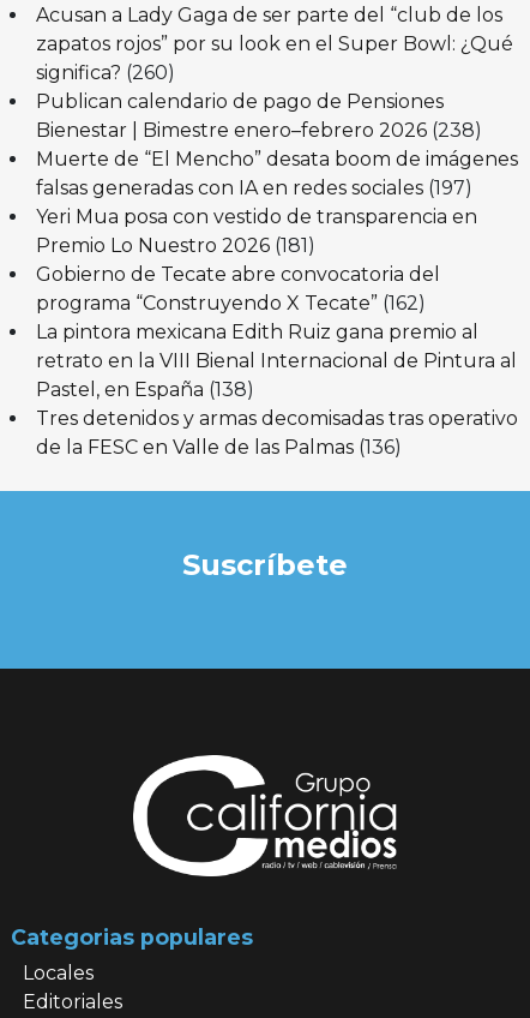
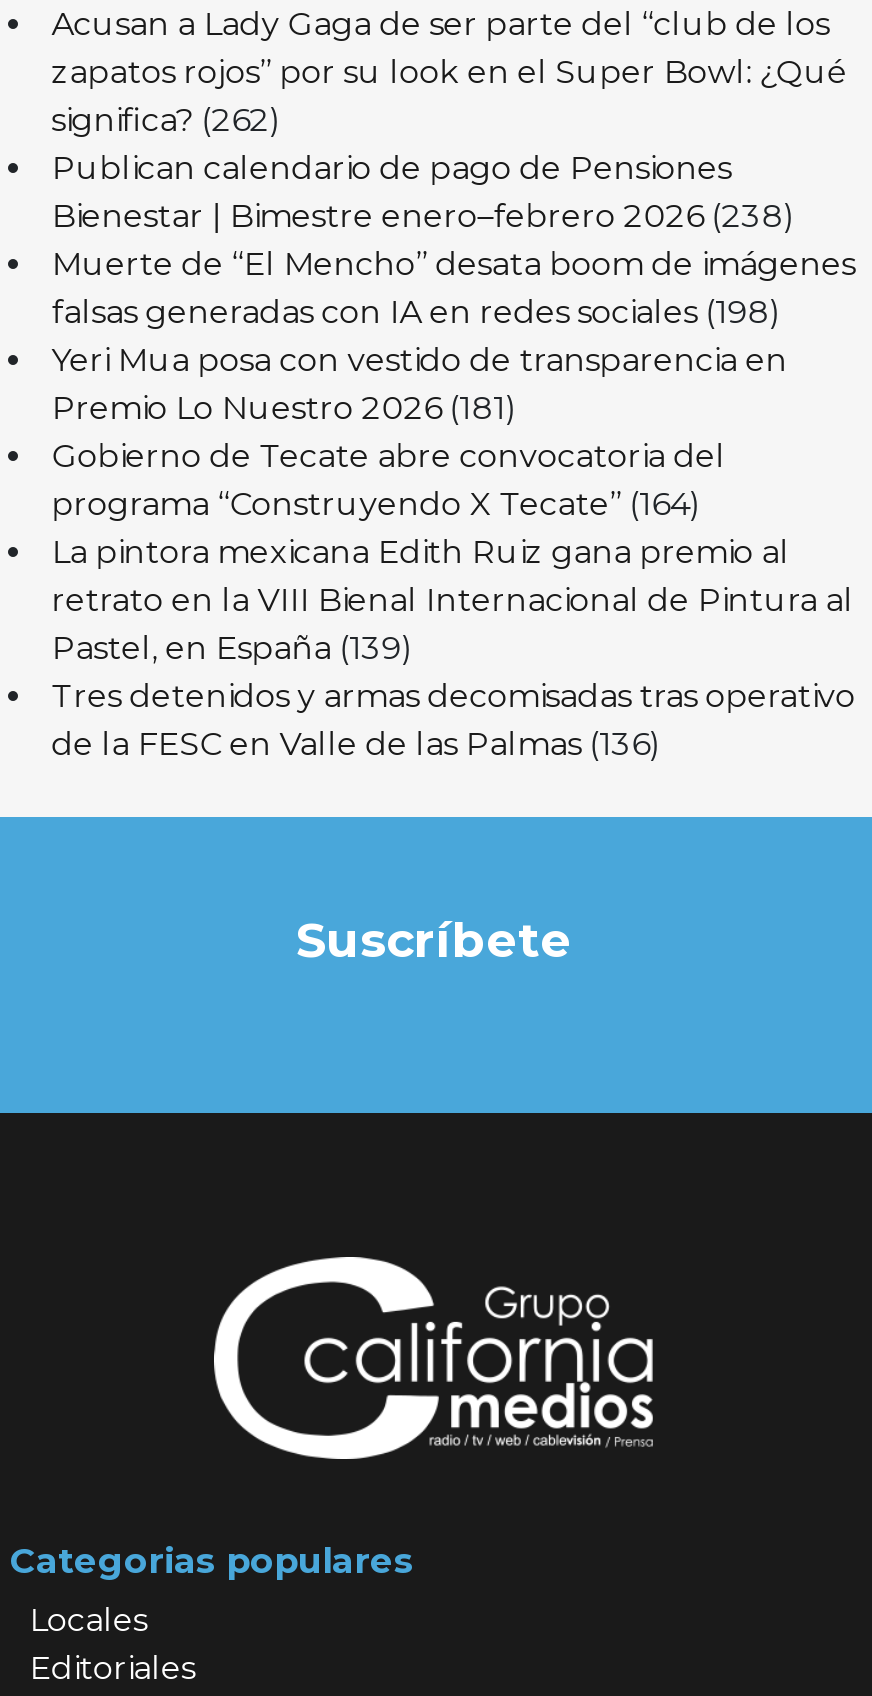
- significa? (260)
+ significa? (262)

- falsas generadas con IA en redes sociales (197)
+ falsas generadas con IA en redes sociales (198)

- programa “Construyendo X Tecate” (162)
+ programa “Construyendo X Tecate” (164)

- Pastel, en España (138)
+ Pastel, en España (139)
